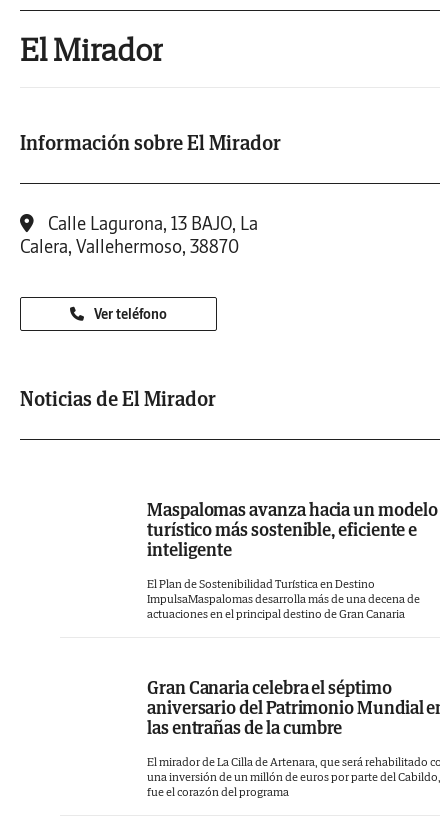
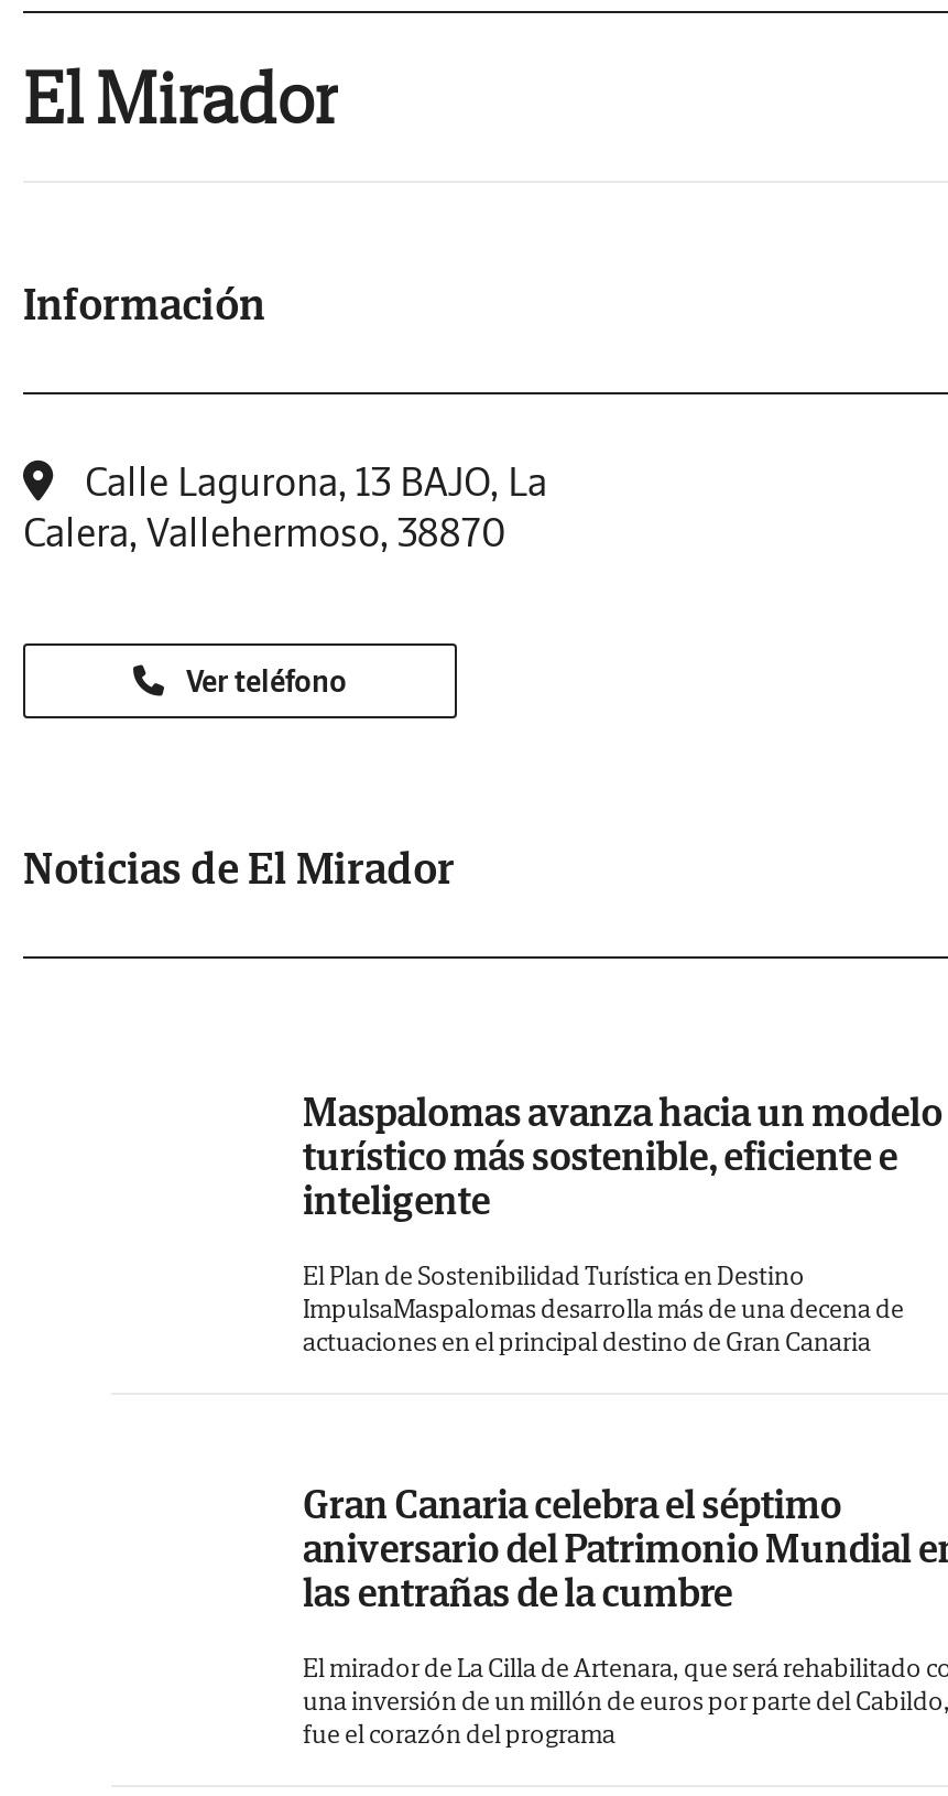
- Información sobre El Mirador
+ Información
